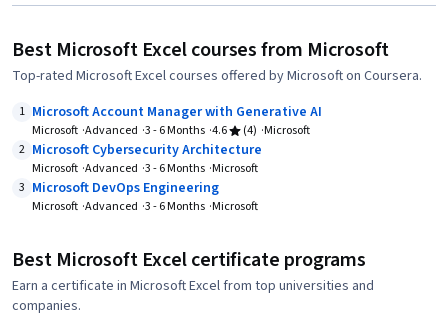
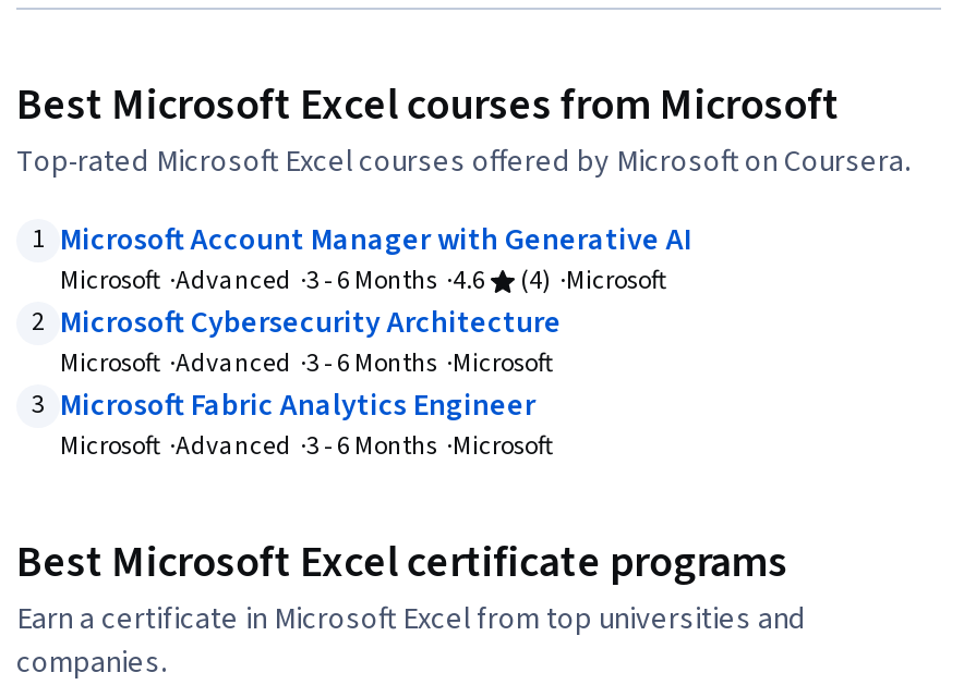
- 3 Microsoft DevOps Engineering
+ 3 Microsoft Fabric Analytics Engineer
